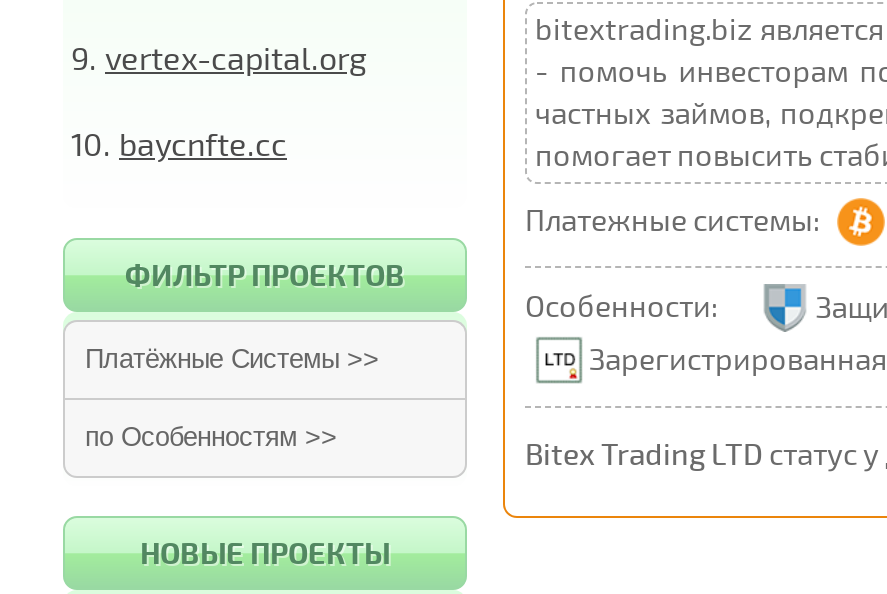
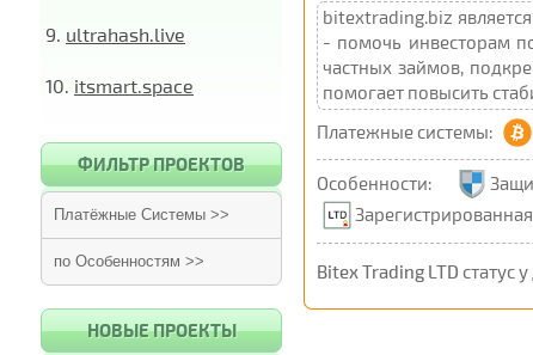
- 9. vertex-capital.org
+ 9. ultrahash.live

- 10. baycnfte.cc
+ 10. itsmart.space
